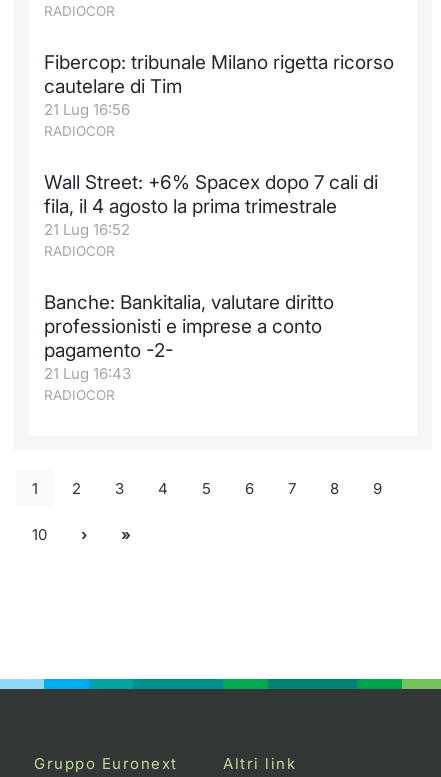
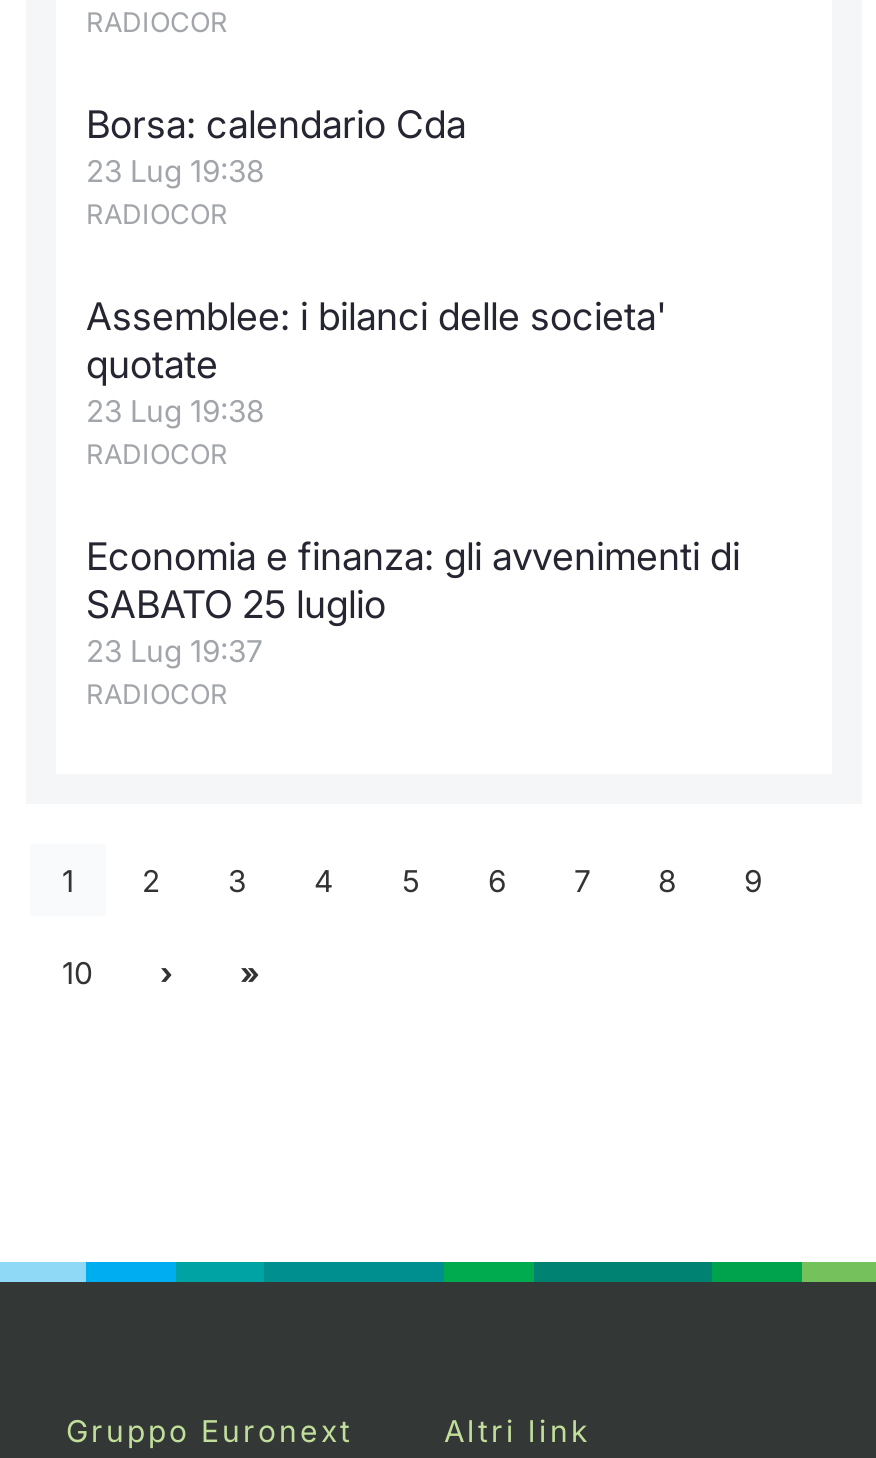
- Fibercop: tribunale Milano rigetta ricorso
- cautelare di Tim
- 21 Lug 16:56
+ Borsa: calendario Cda
+ 23 Lug 19:38

- Wall Street: +6% Spacex dopo 7 cali di
- fila, il 4 agosto la prima trimestrale
- 21 Lug 16:52
+ Assemblee: i bilanci delle societa'
+ quotate
+ 23 Lug 19:38

- Banche: Bankitalia, valutare diritto
- professionisti e imprese a conto
- pagamento -2-
- 21 Lug 16:43
+ Economia e finanza: gli avvenimenti di
+ SABATO 25 luglio
+ 23 Lug 19:37
